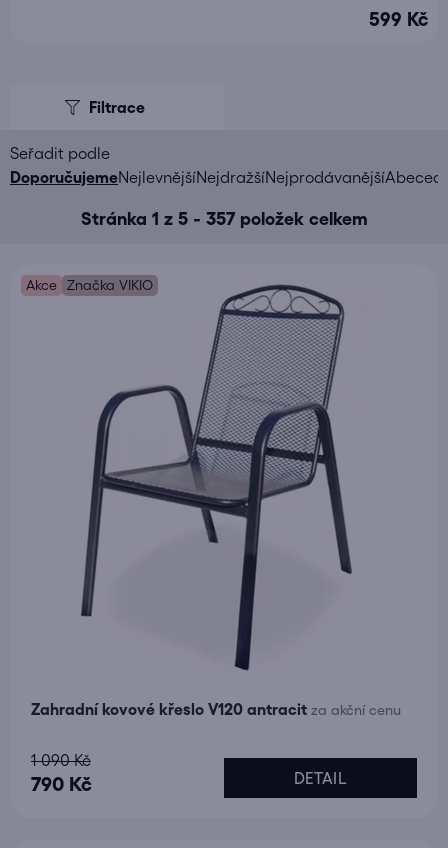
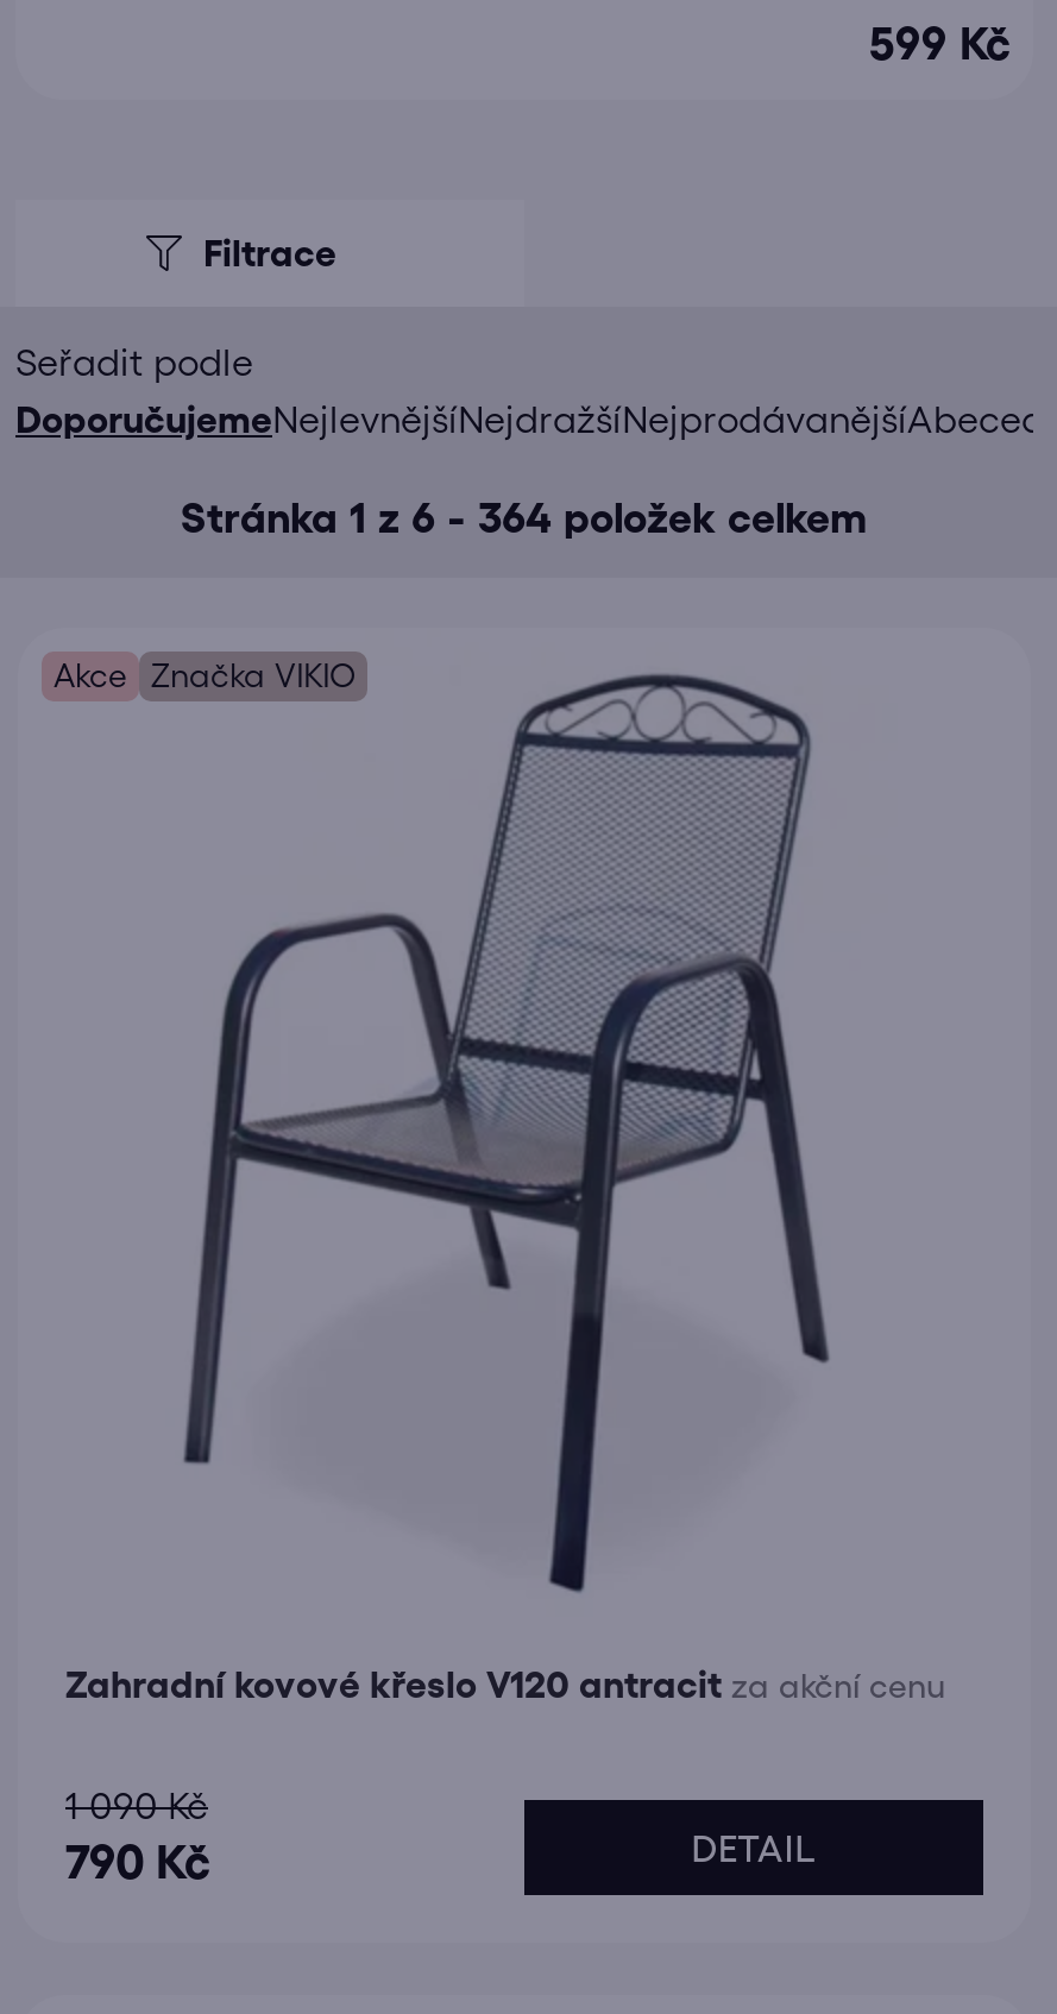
- Stránka 1 z 5 - 357 položek celkem
+ Stránka 1 z 6 - 364 položek celkem
